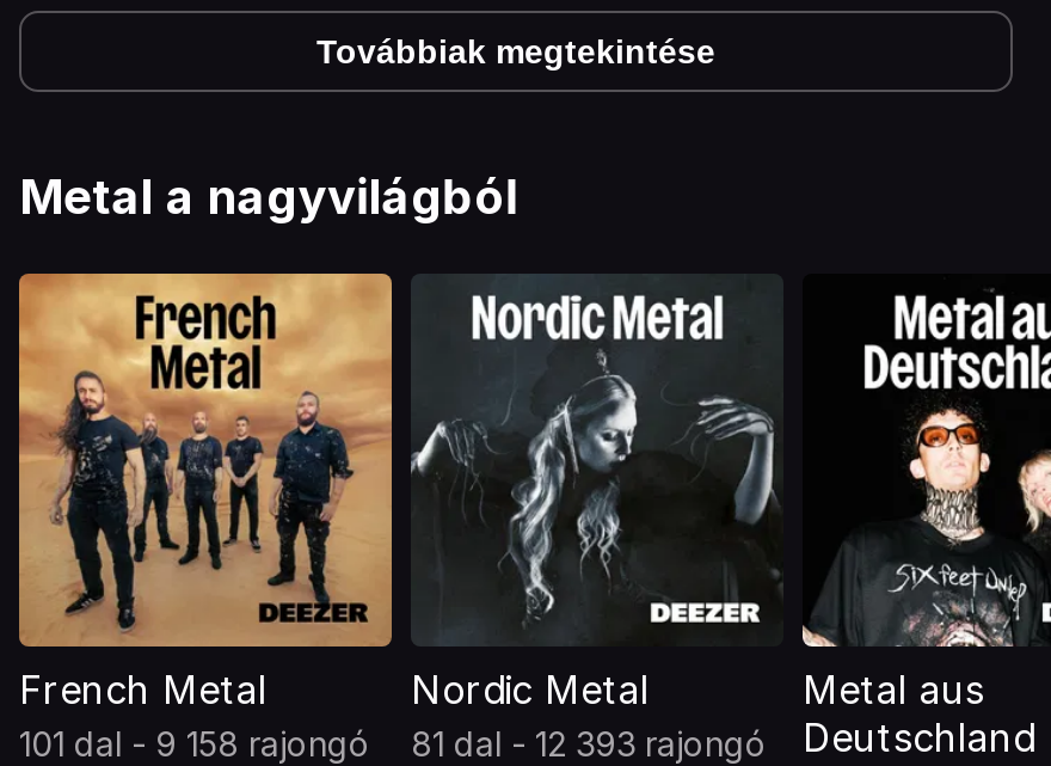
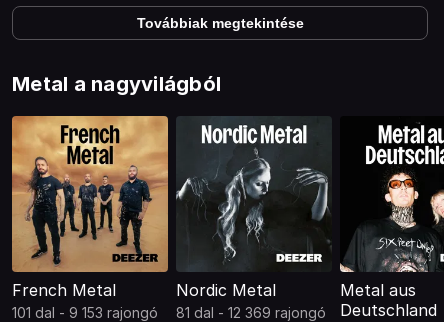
- 101 dal - 9 158 rajongó
+ 101 dal - 9 153 rajongó

- 81 dal - 12 393 rajongó
+ 81 dal - 12 369 rajongó
